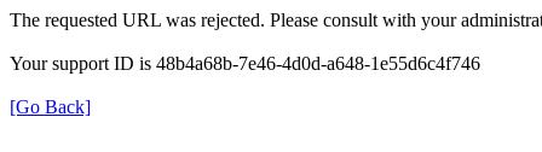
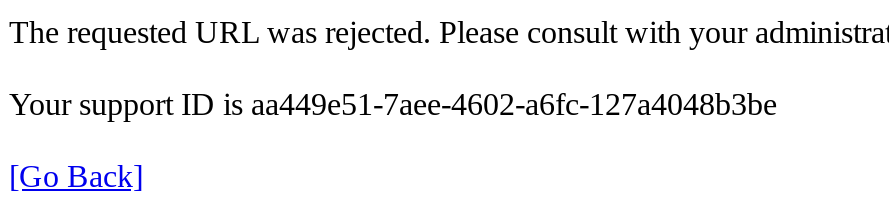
- Your support ID is 48b4a68b-7e46-4d0d-a648-1e55d6c4f746
+ Your support ID is aa449e51-7aee-4602-a6fc-127a4048b3be
